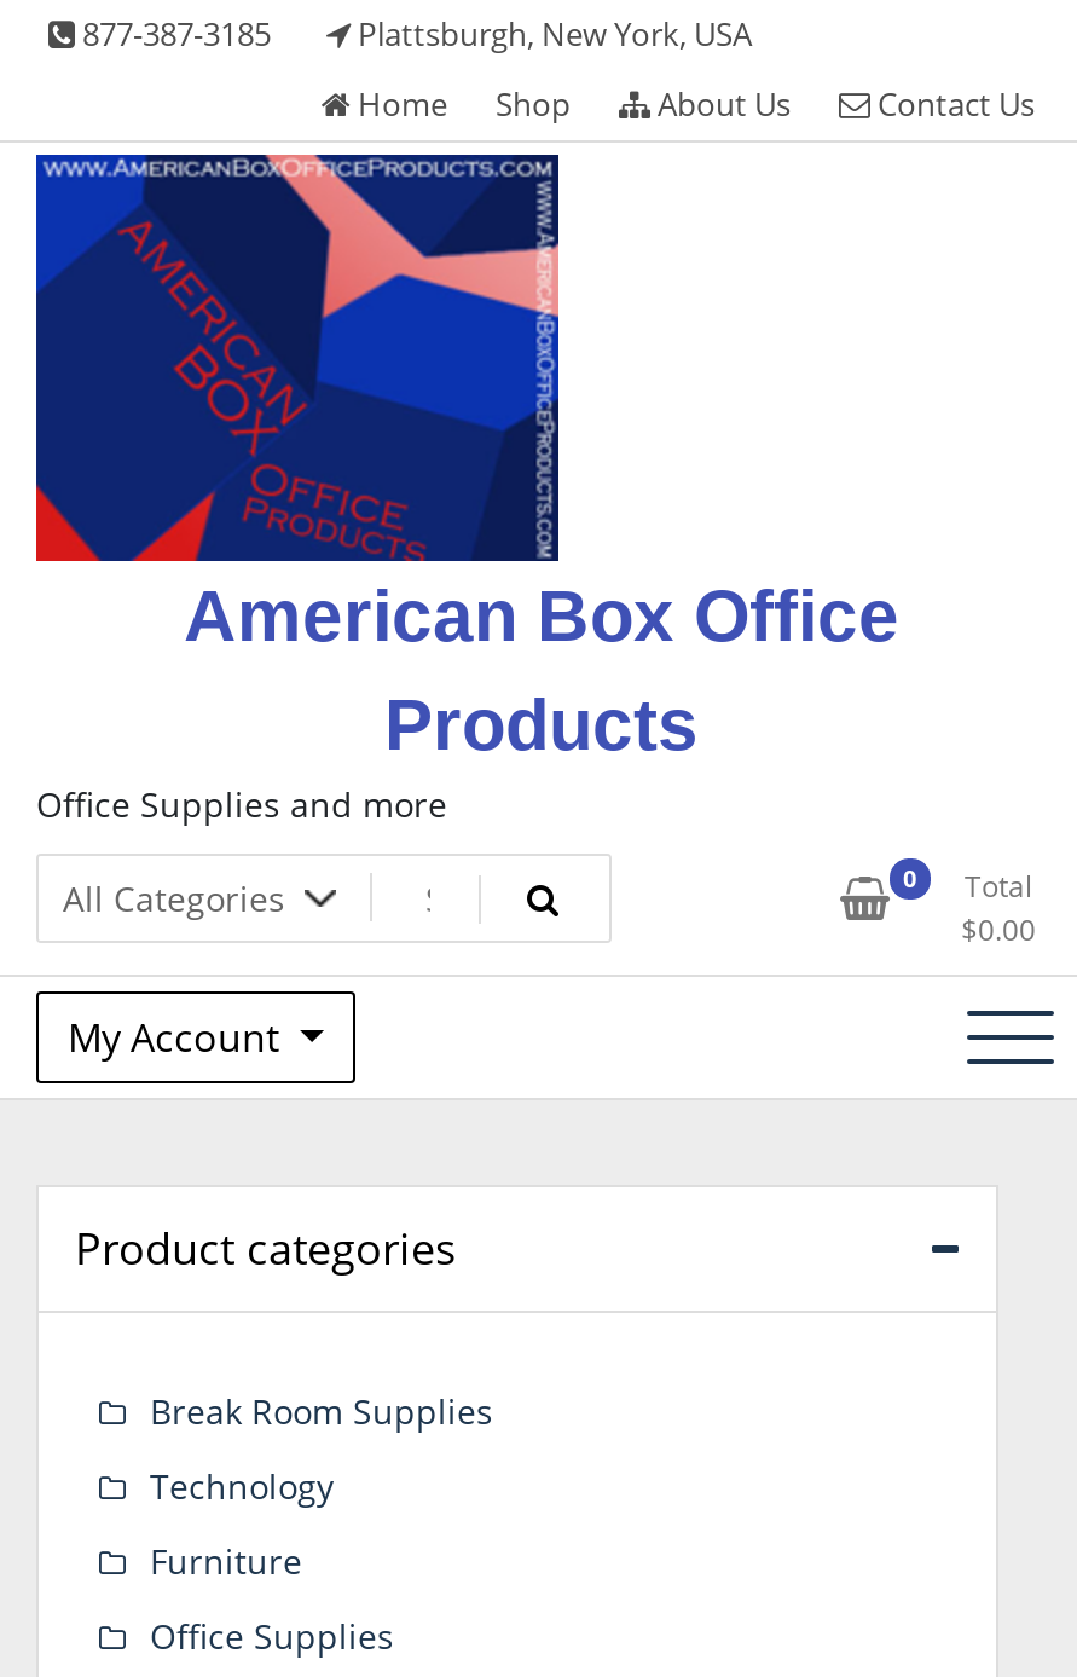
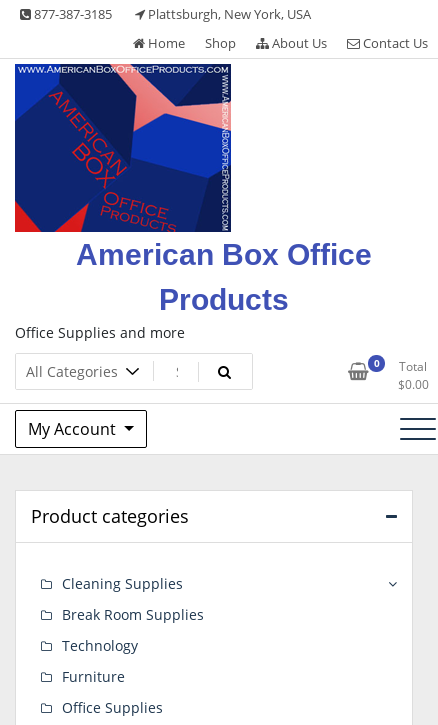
+ Cleaning Supplies
